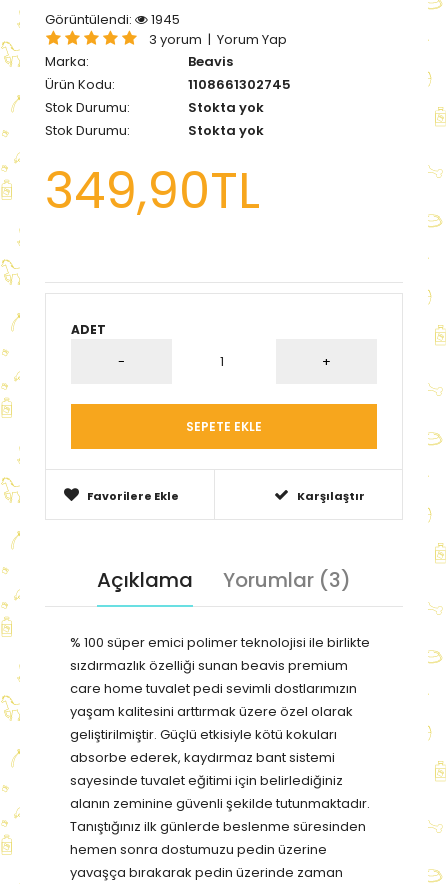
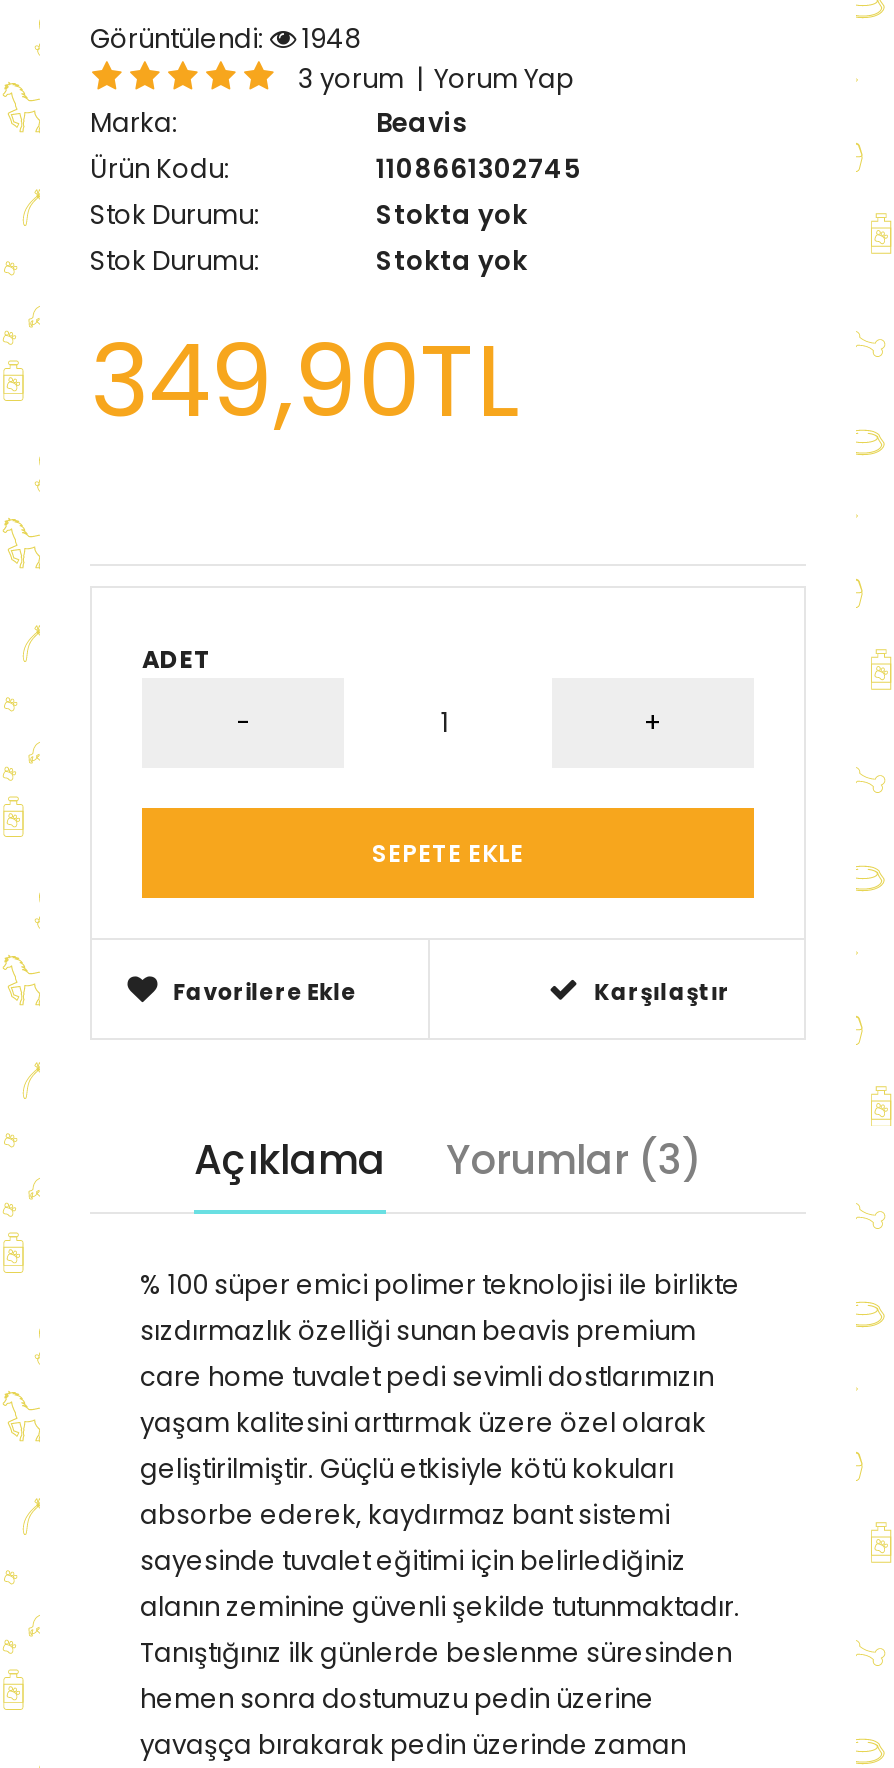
- Görüntülendi: 1945
+ Görüntülendi: 1948
